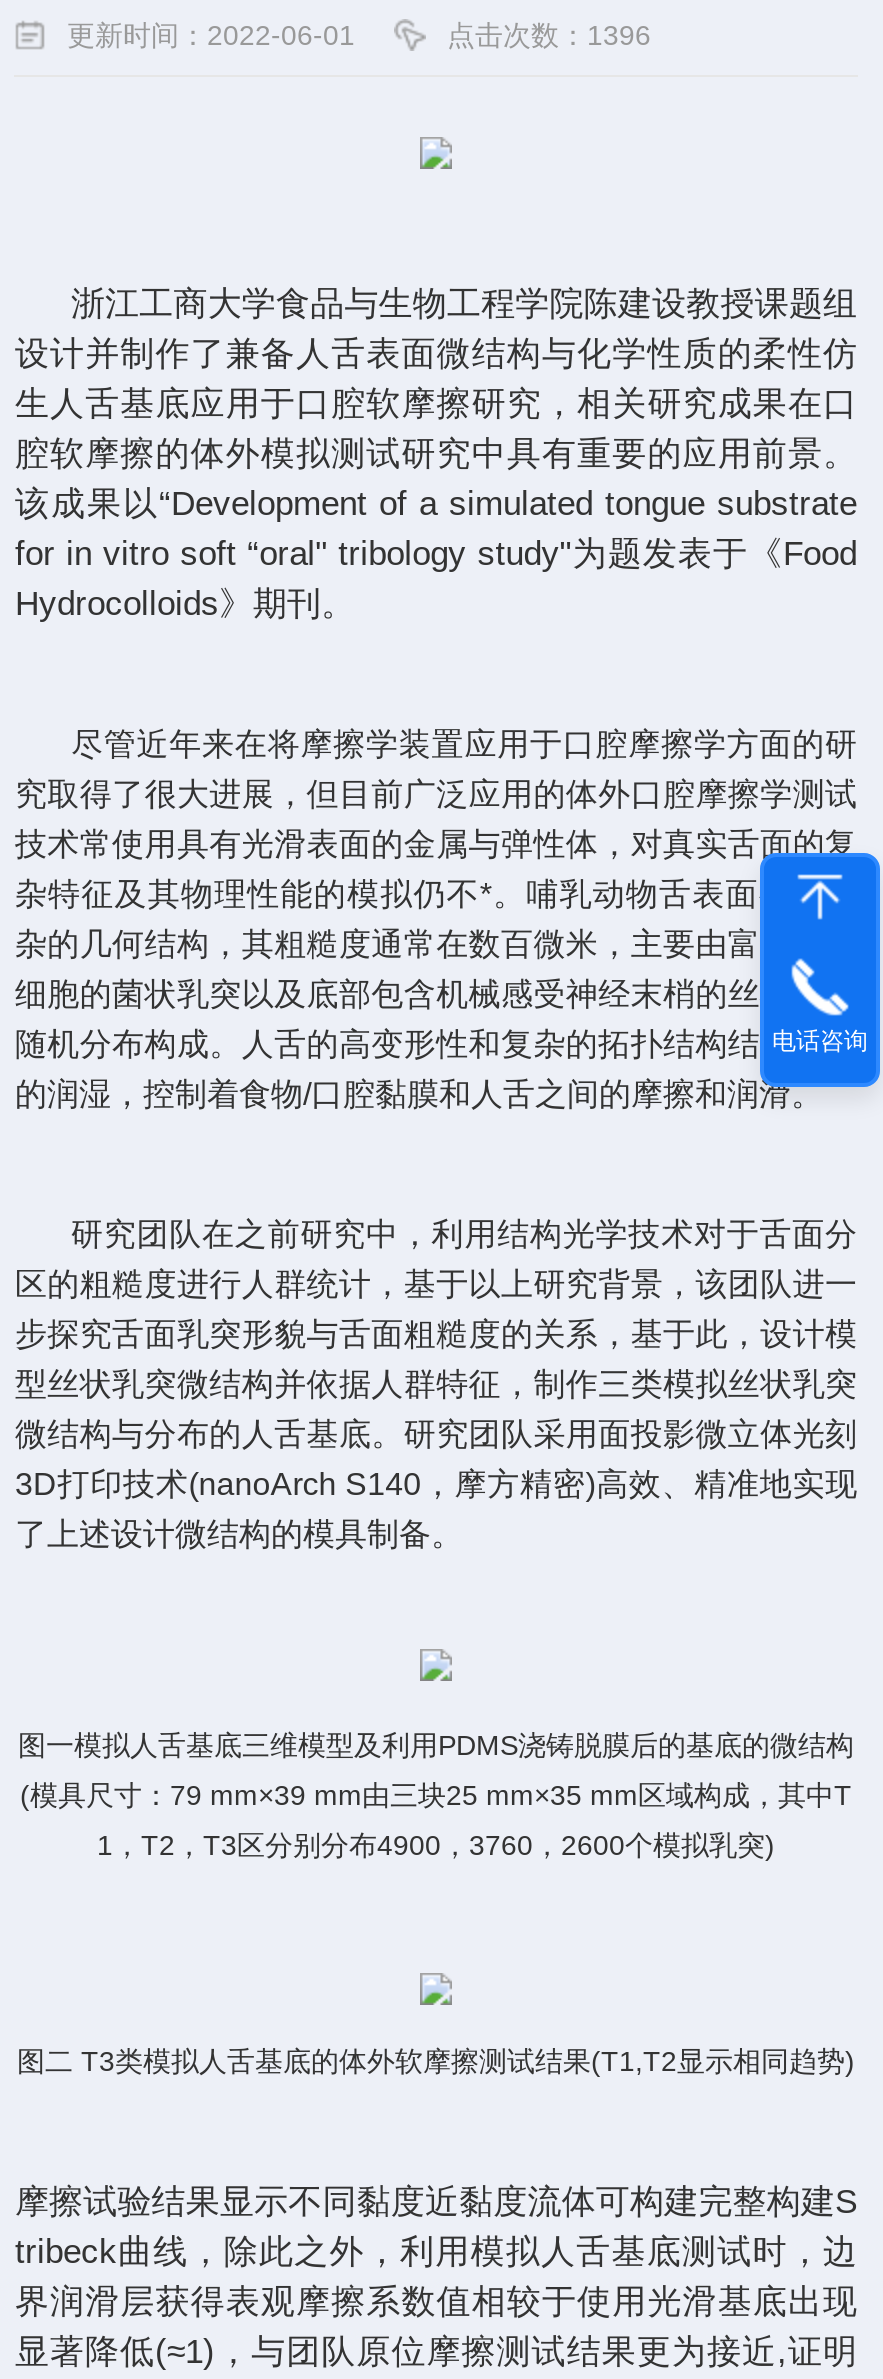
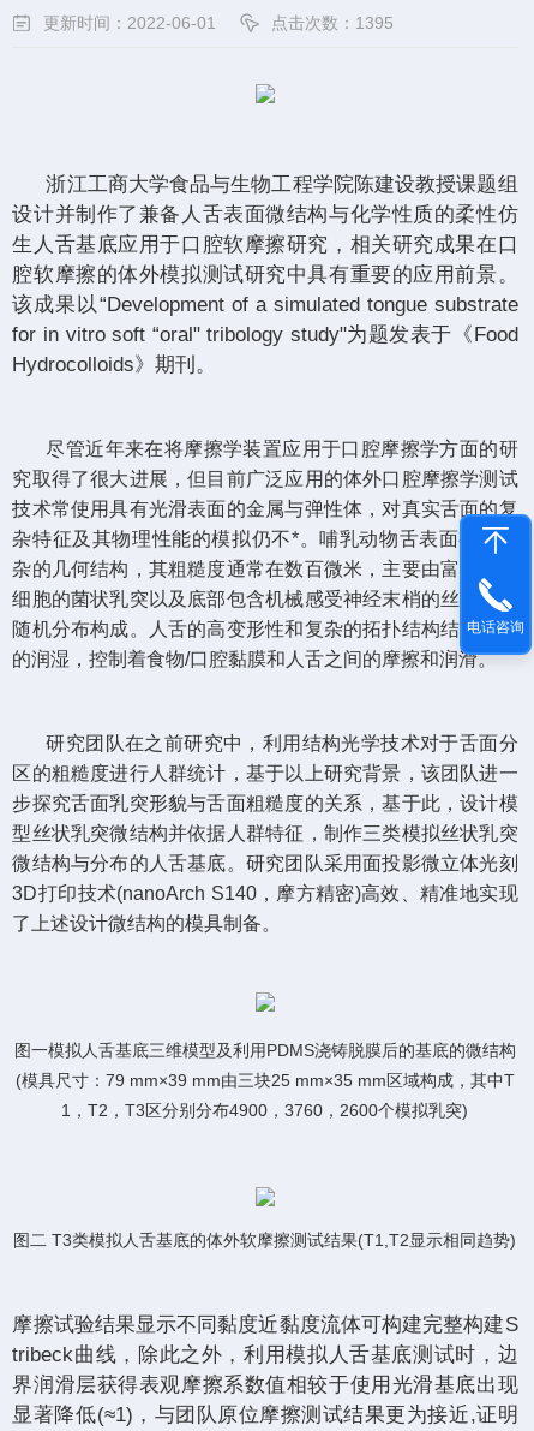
- 点击次数：1396
+ 点击次数：1395
